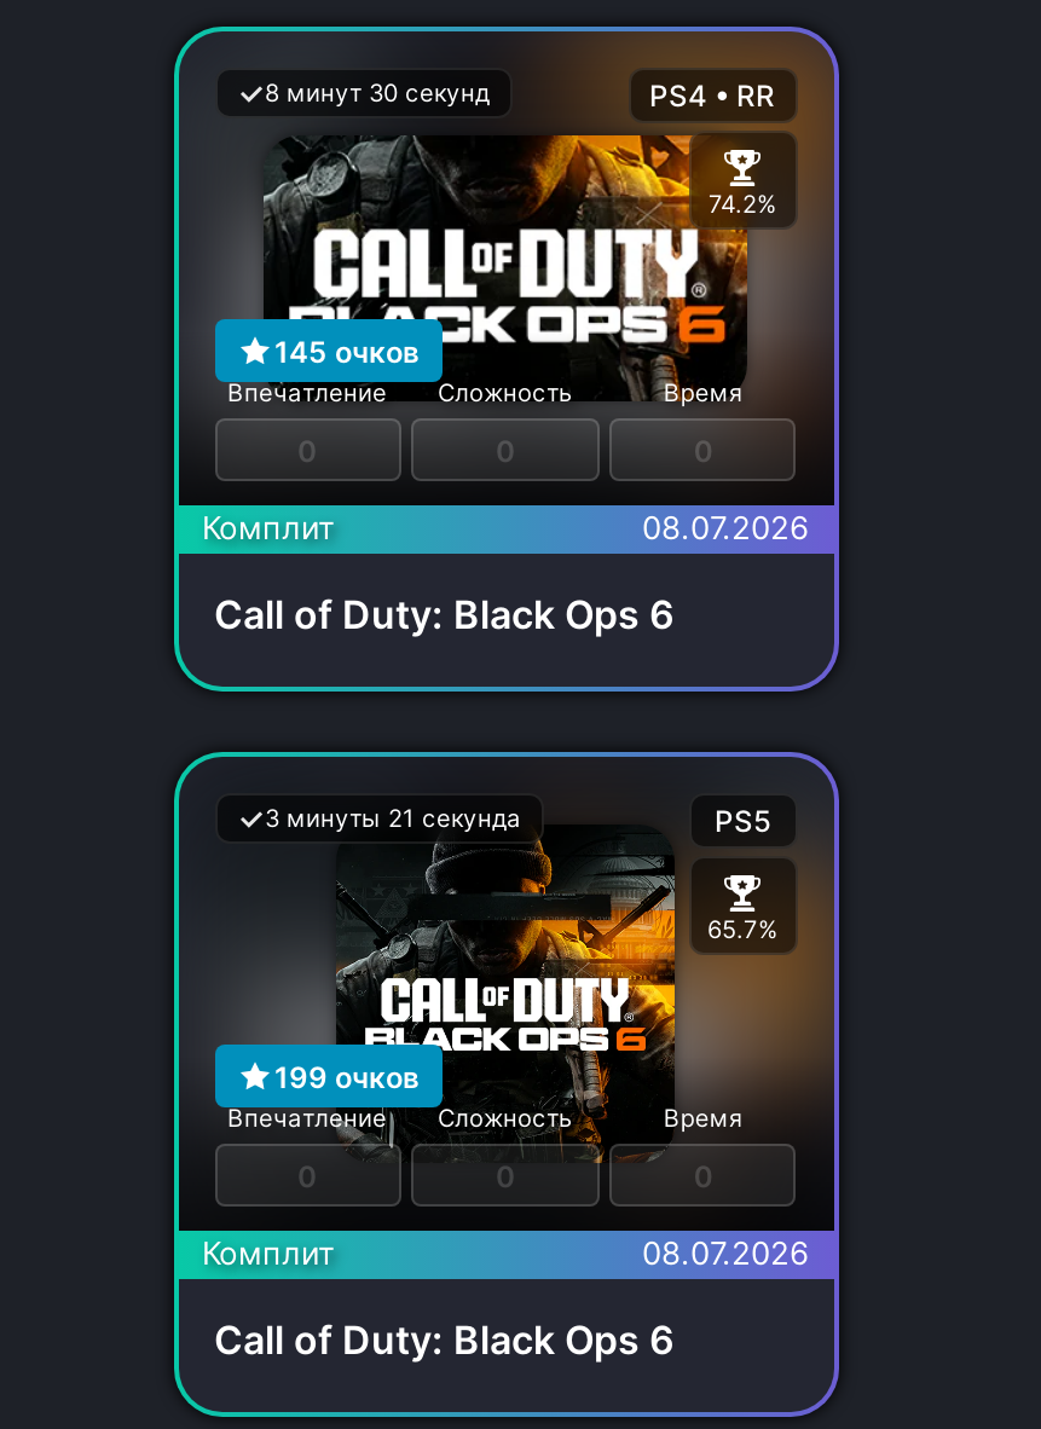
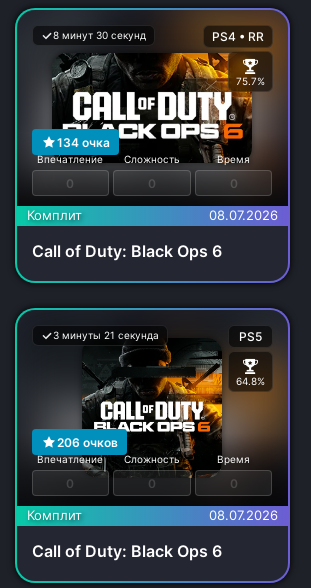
- 74.2%
+ 75.7%

- 145 очков
+ 134 очка

- 65.7%
+ 64.8%

- 199 очков
+ 206 очков
